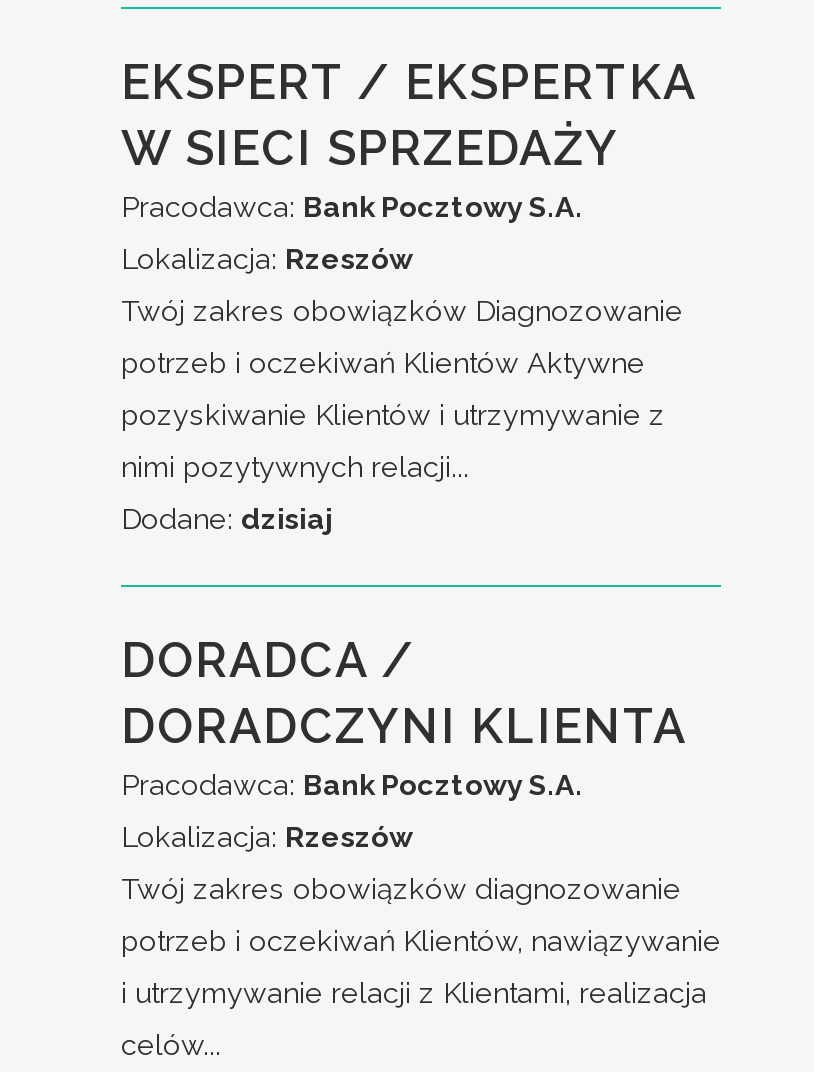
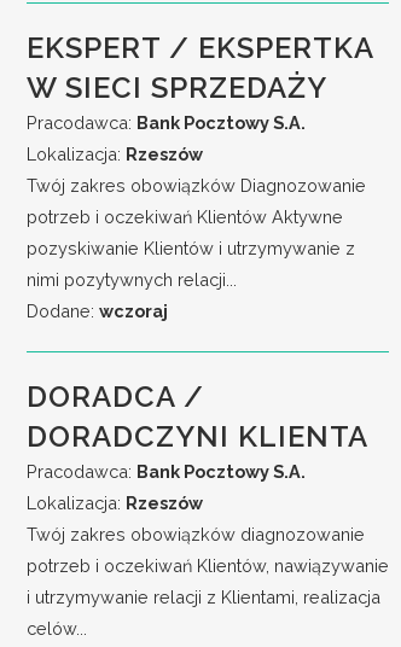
- Dodane: dzisiaj
+ Dodane: wczoraj
